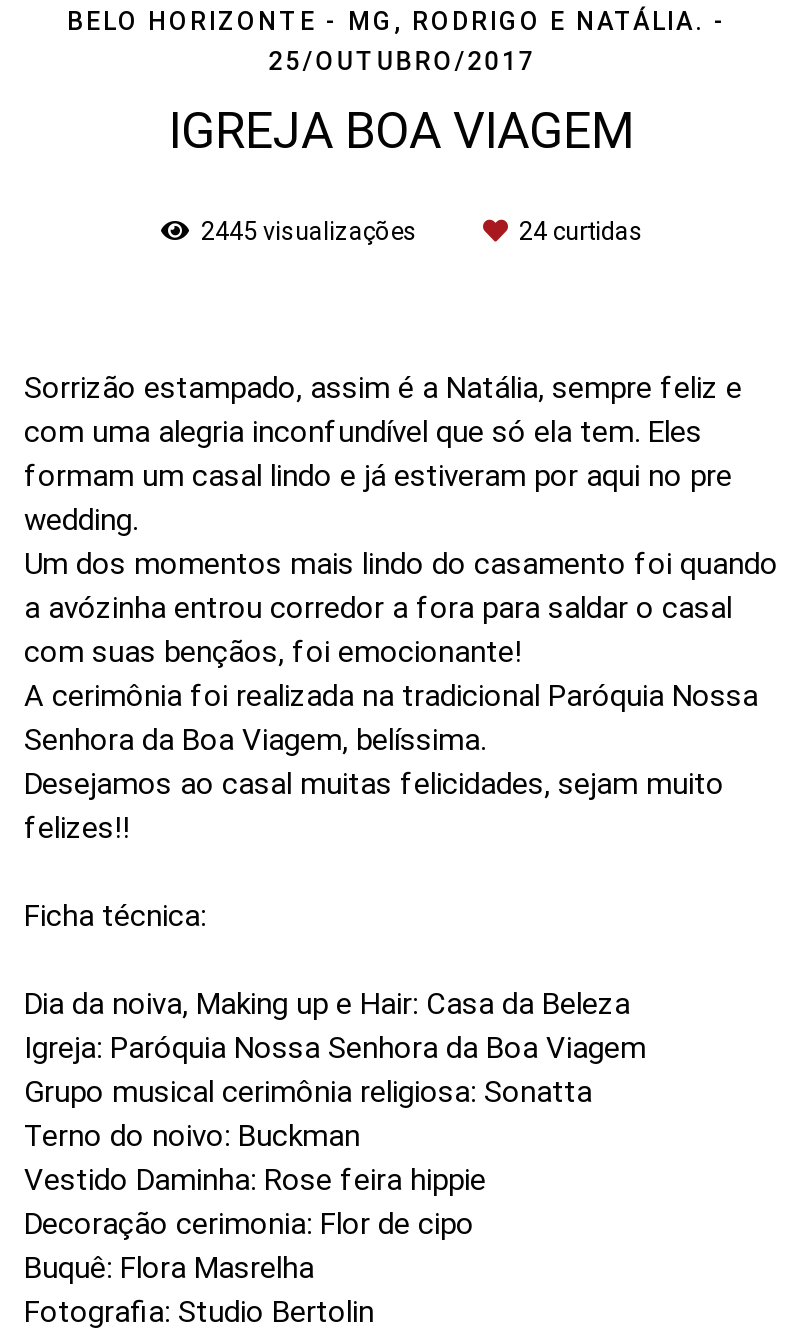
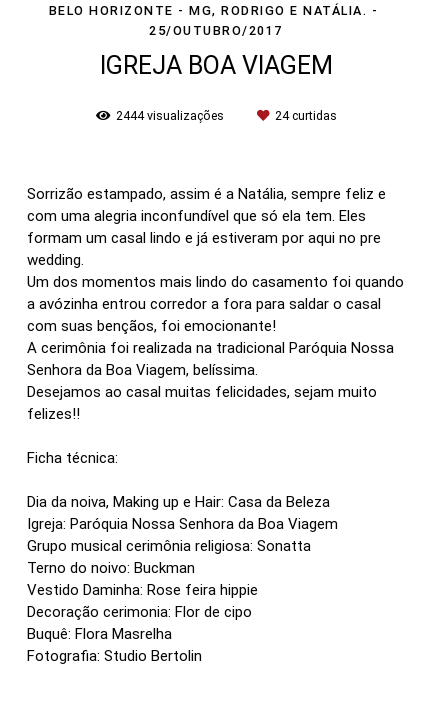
- 2445 visualizações
+ 2444 visualizações
